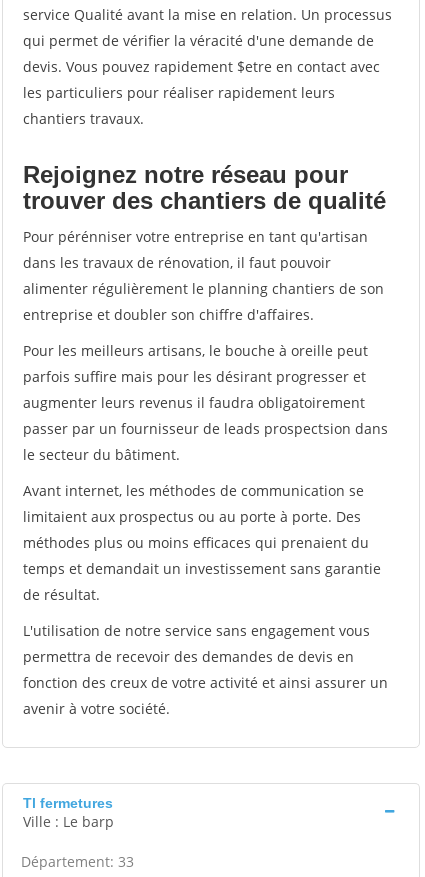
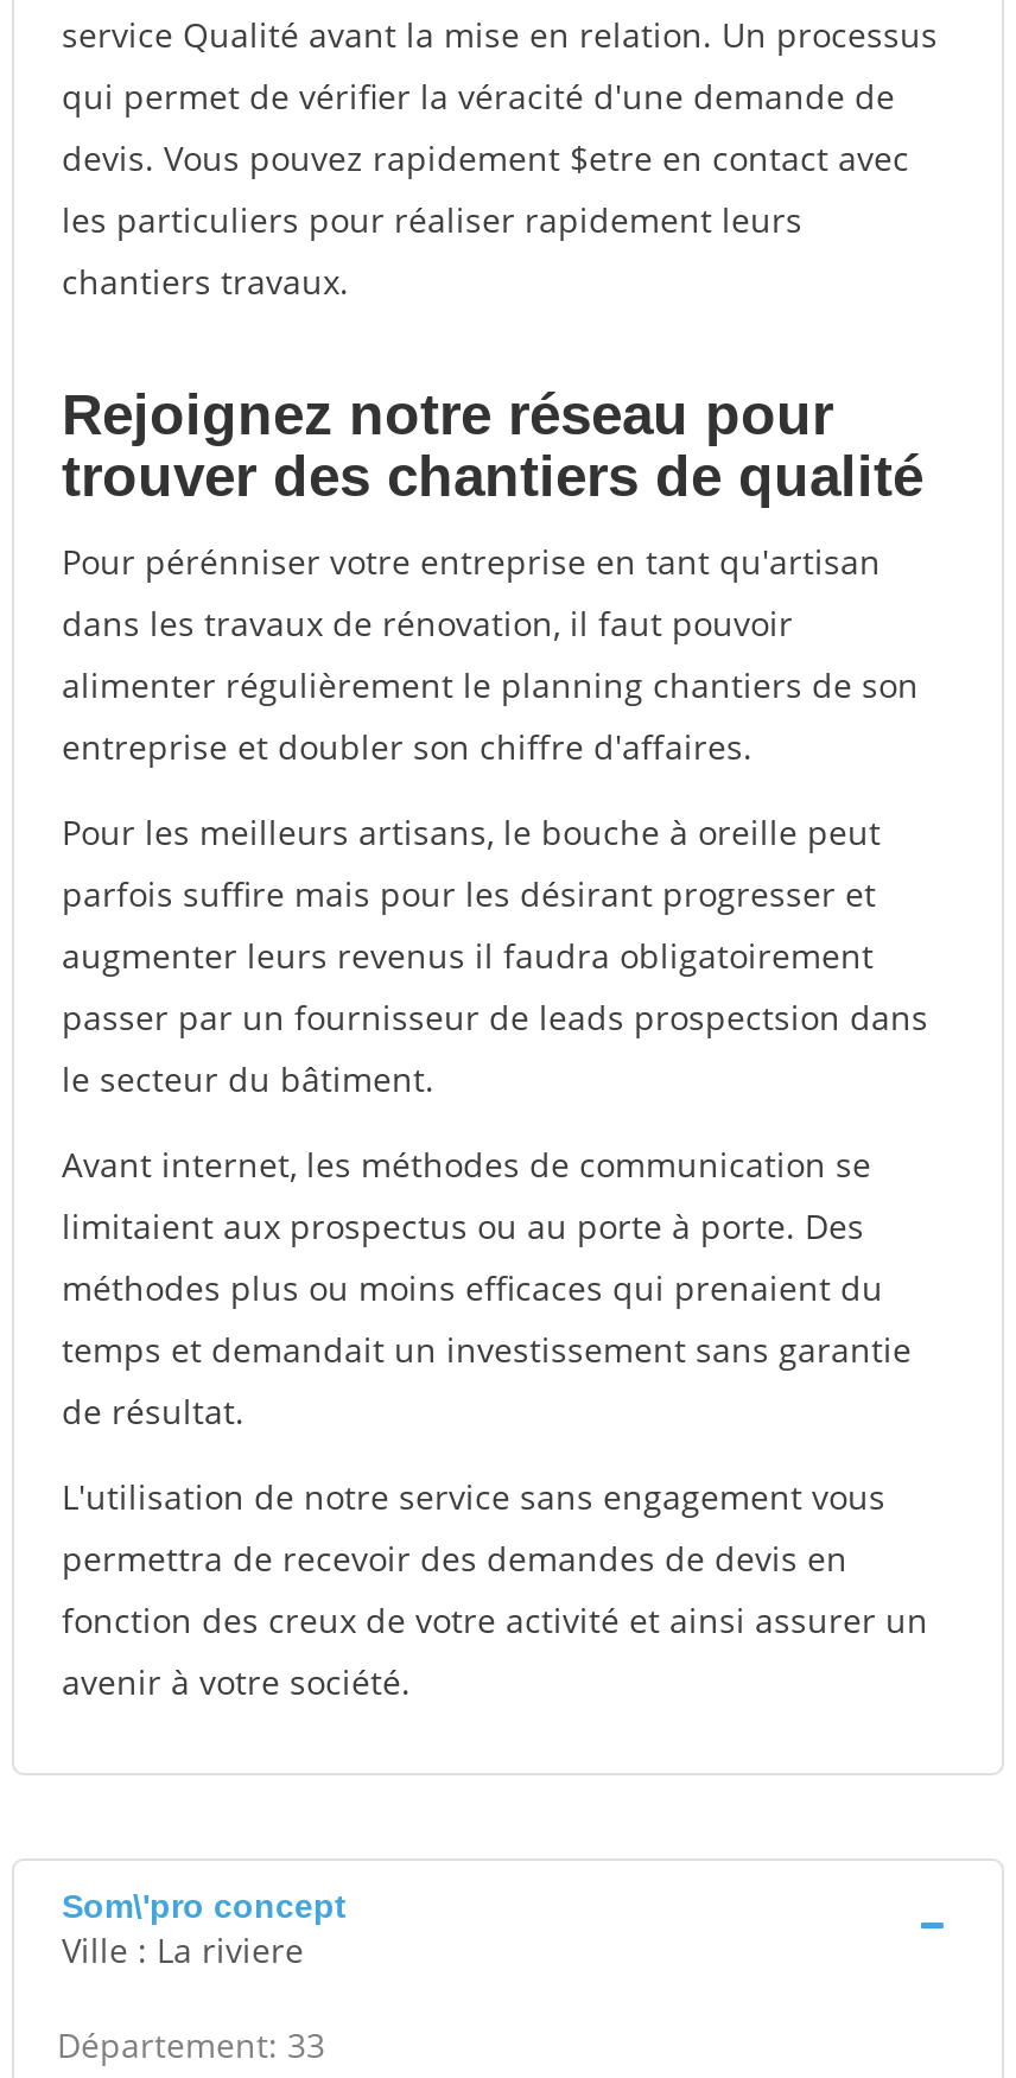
- Tl fermetures
- Ville : Le barp
+ Som\'pro concept
+ Ville : La riviere
